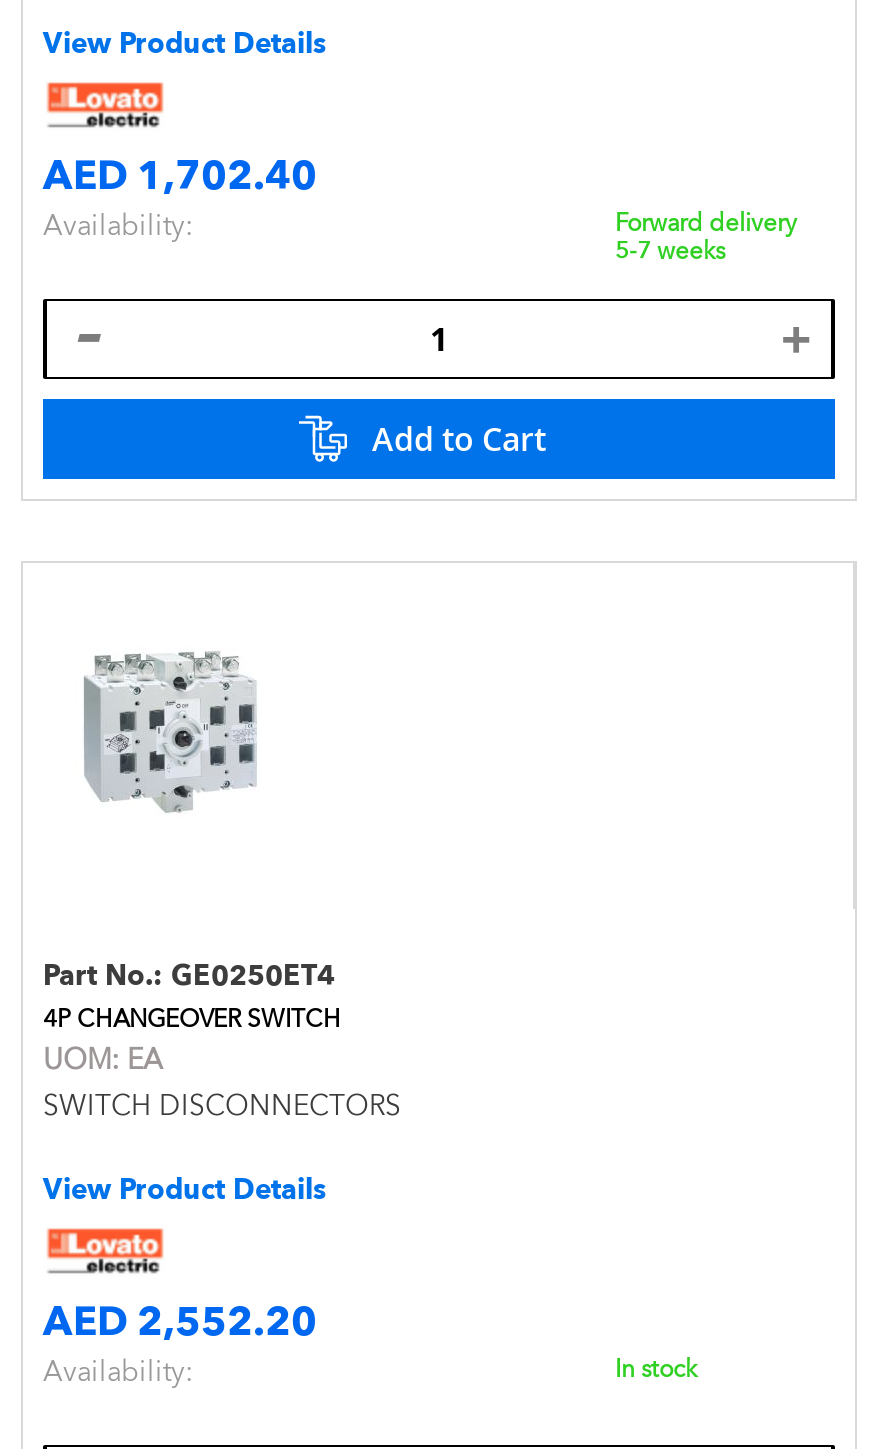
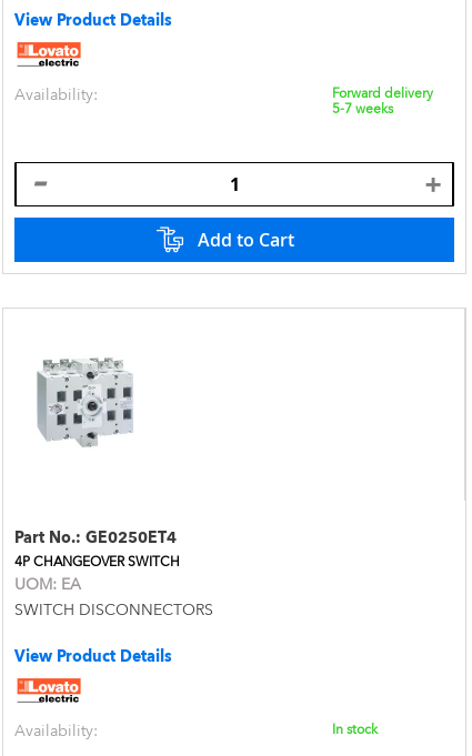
- AED 1,702.40

- AED 2,552.20
